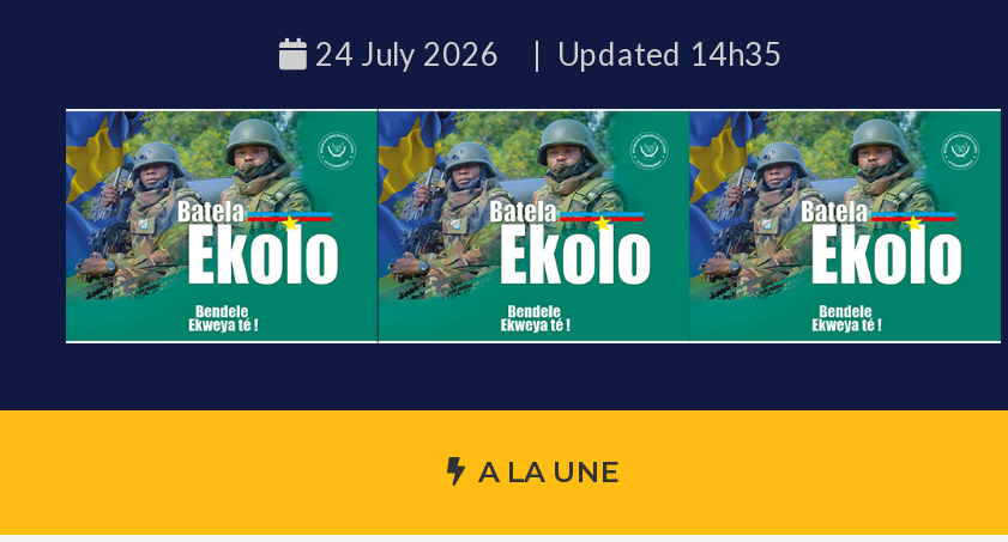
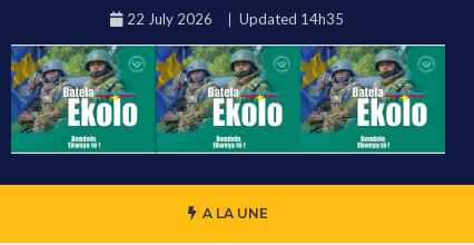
- 24 July 2026 Updated 14h35
+ 22 July 2026 Updated 14h35
